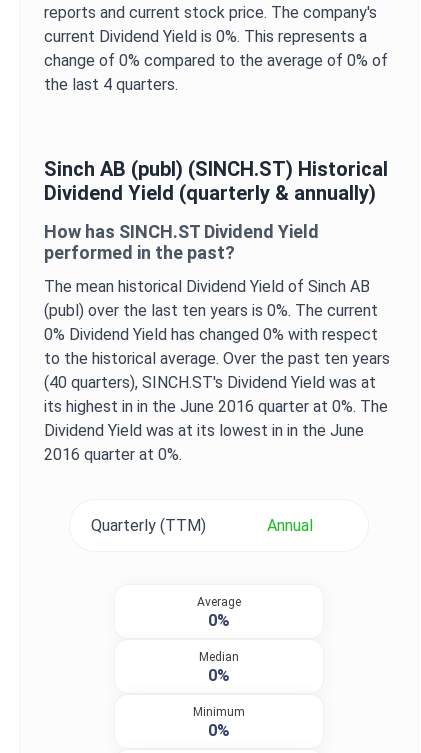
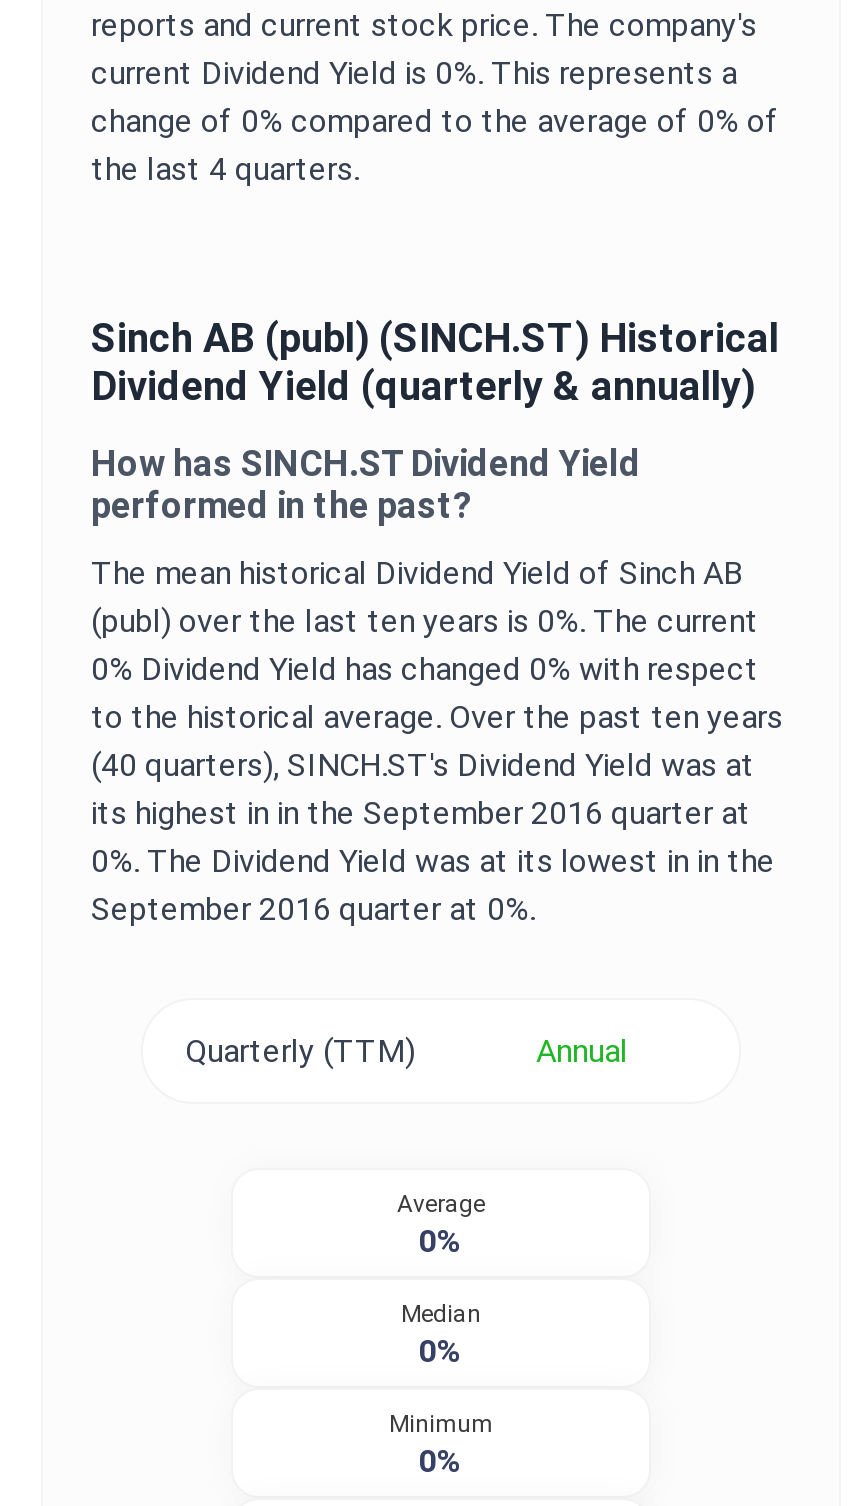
- its highest in in the June 2016 quarter at 0%. The
- Dividend Yield was at its lowest in in the June
- 2016 quarter at 0%.
+ its highest in in the September 2016 quarter at
+ 0%. The Dividend Yield was at its lowest in in the
+ September 2016 quarter at 0%.
